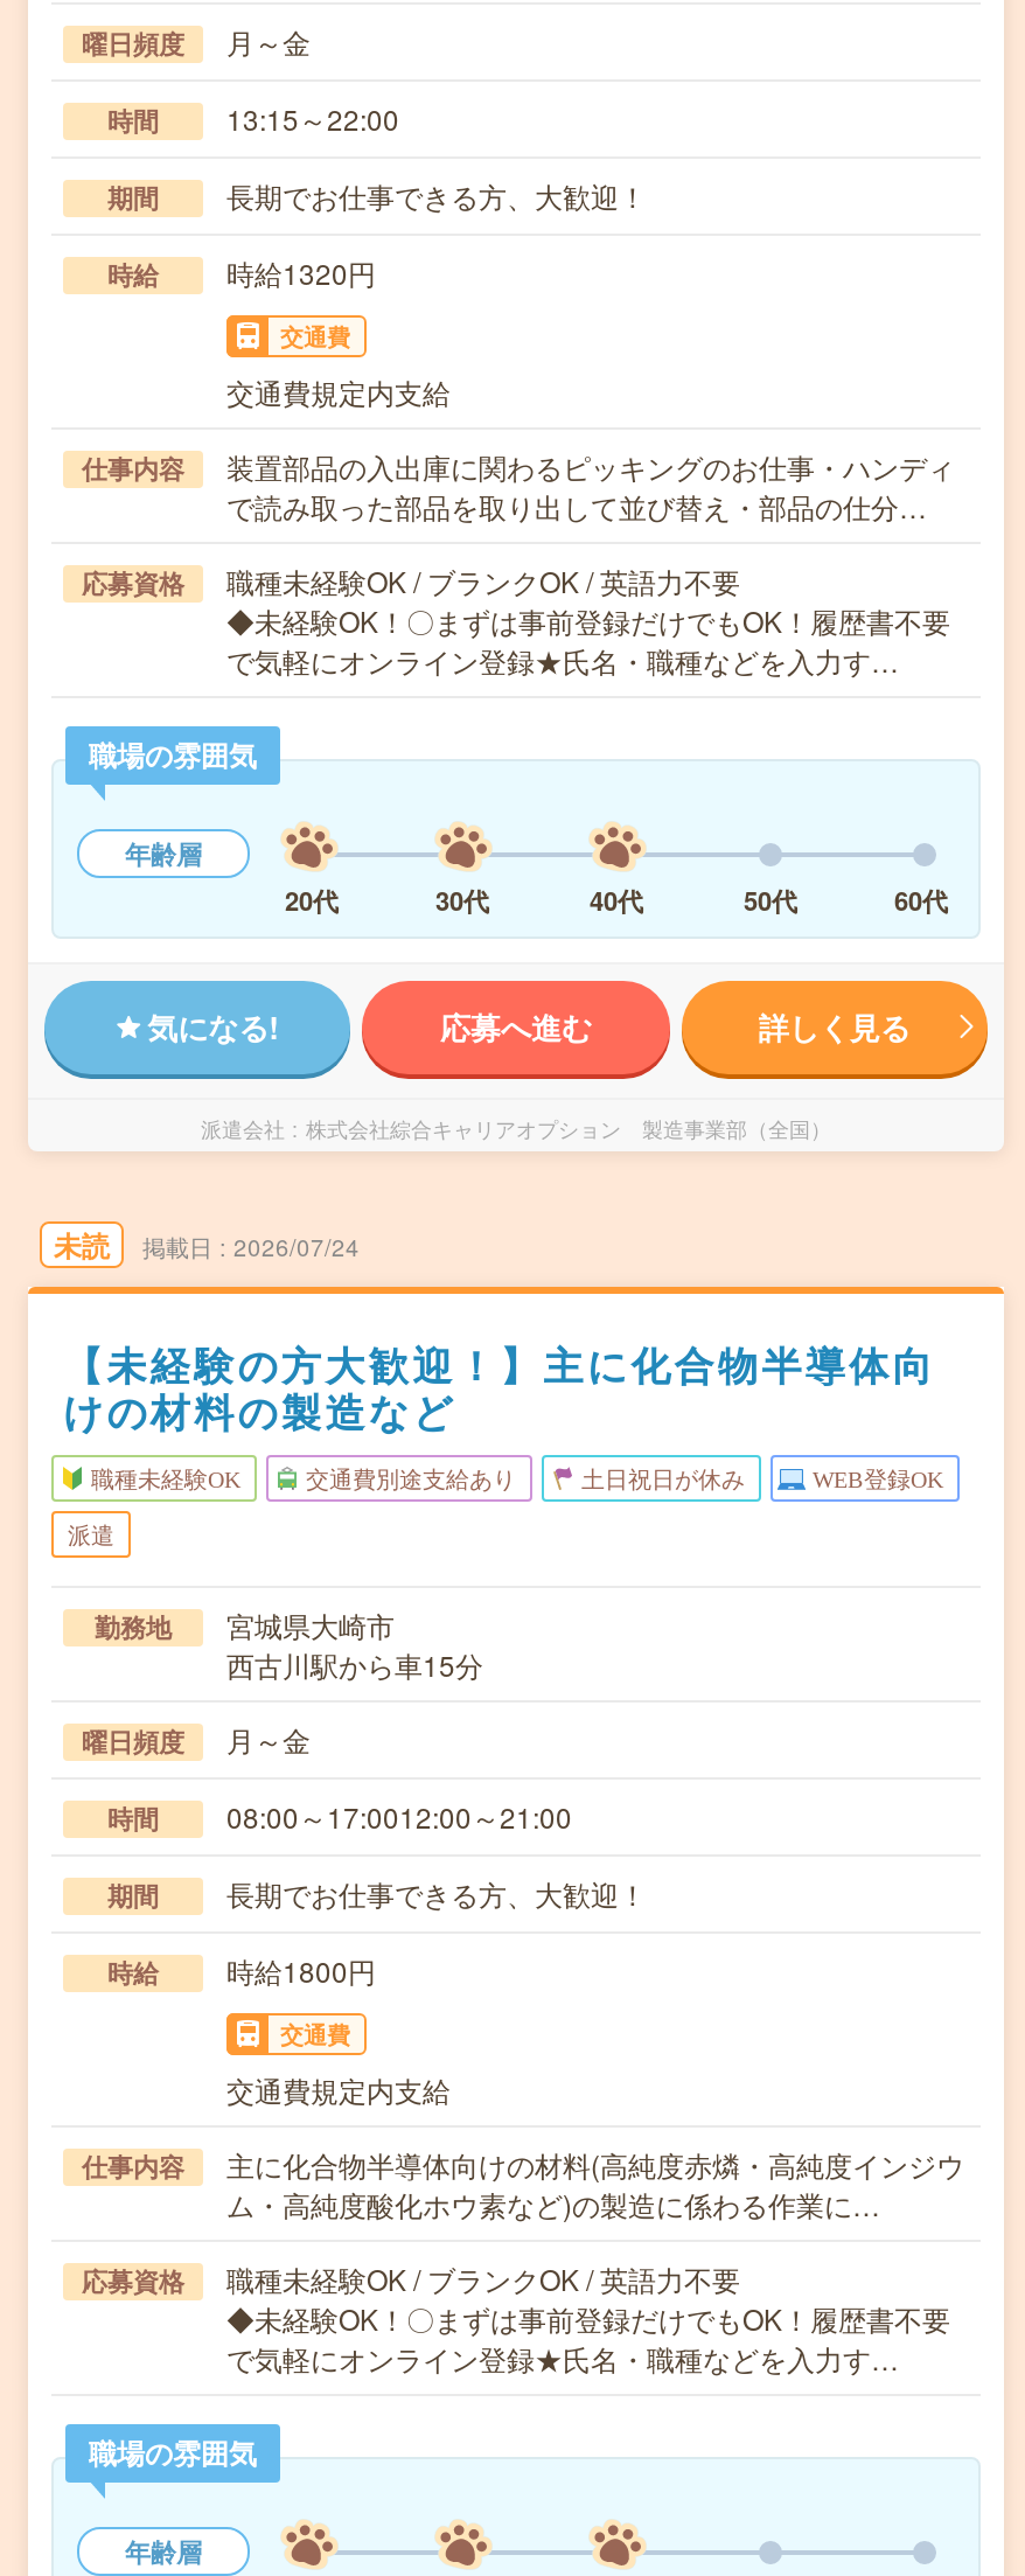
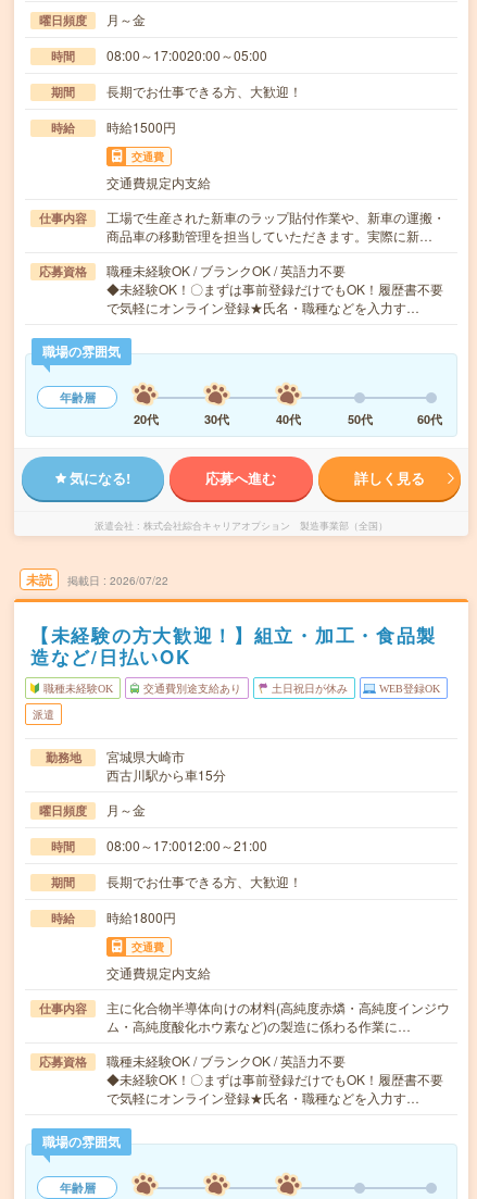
- 時間 13:15～22:00
+ 時間 08:00～17:0020:00～05:00

- 時給 時給1320円
+ 時給 時給1500円

- 装置部品の入出庫に関わるピッキングのお仕事・ハンディ
- で読み取った部品を取り出して並び替え・部品の仕分…
+ 工場で生産された新車のラップ貼付作業や、新車の運搬・
+ 商品車の移動管理を担当していただきます。実際に新…

- 2026/07/24
+ 2026/07/22

- 【未経験の方大歓迎！】主に化合物半導体向
- けの材料の製造など
+ 【未経験の方大歓迎！】組立・加工・食品製
+ 造など/日払いOK
